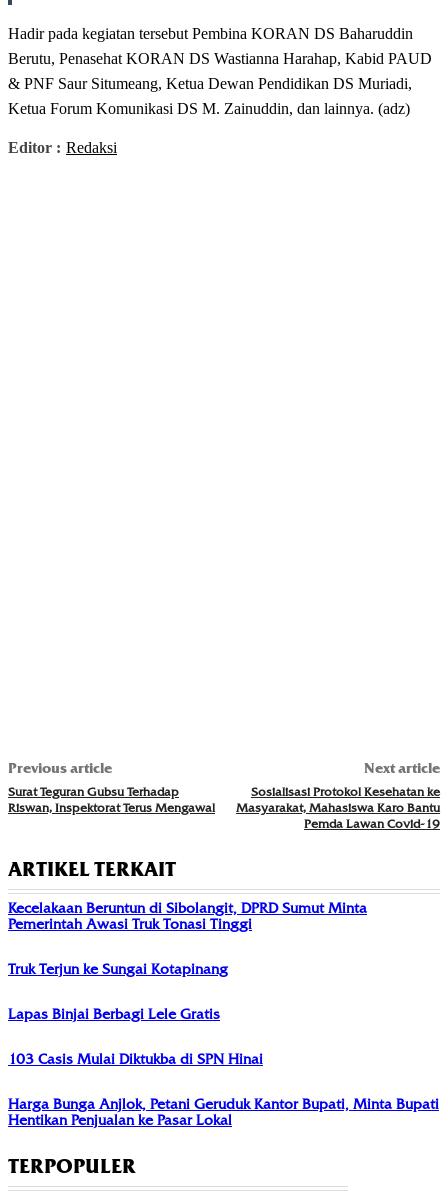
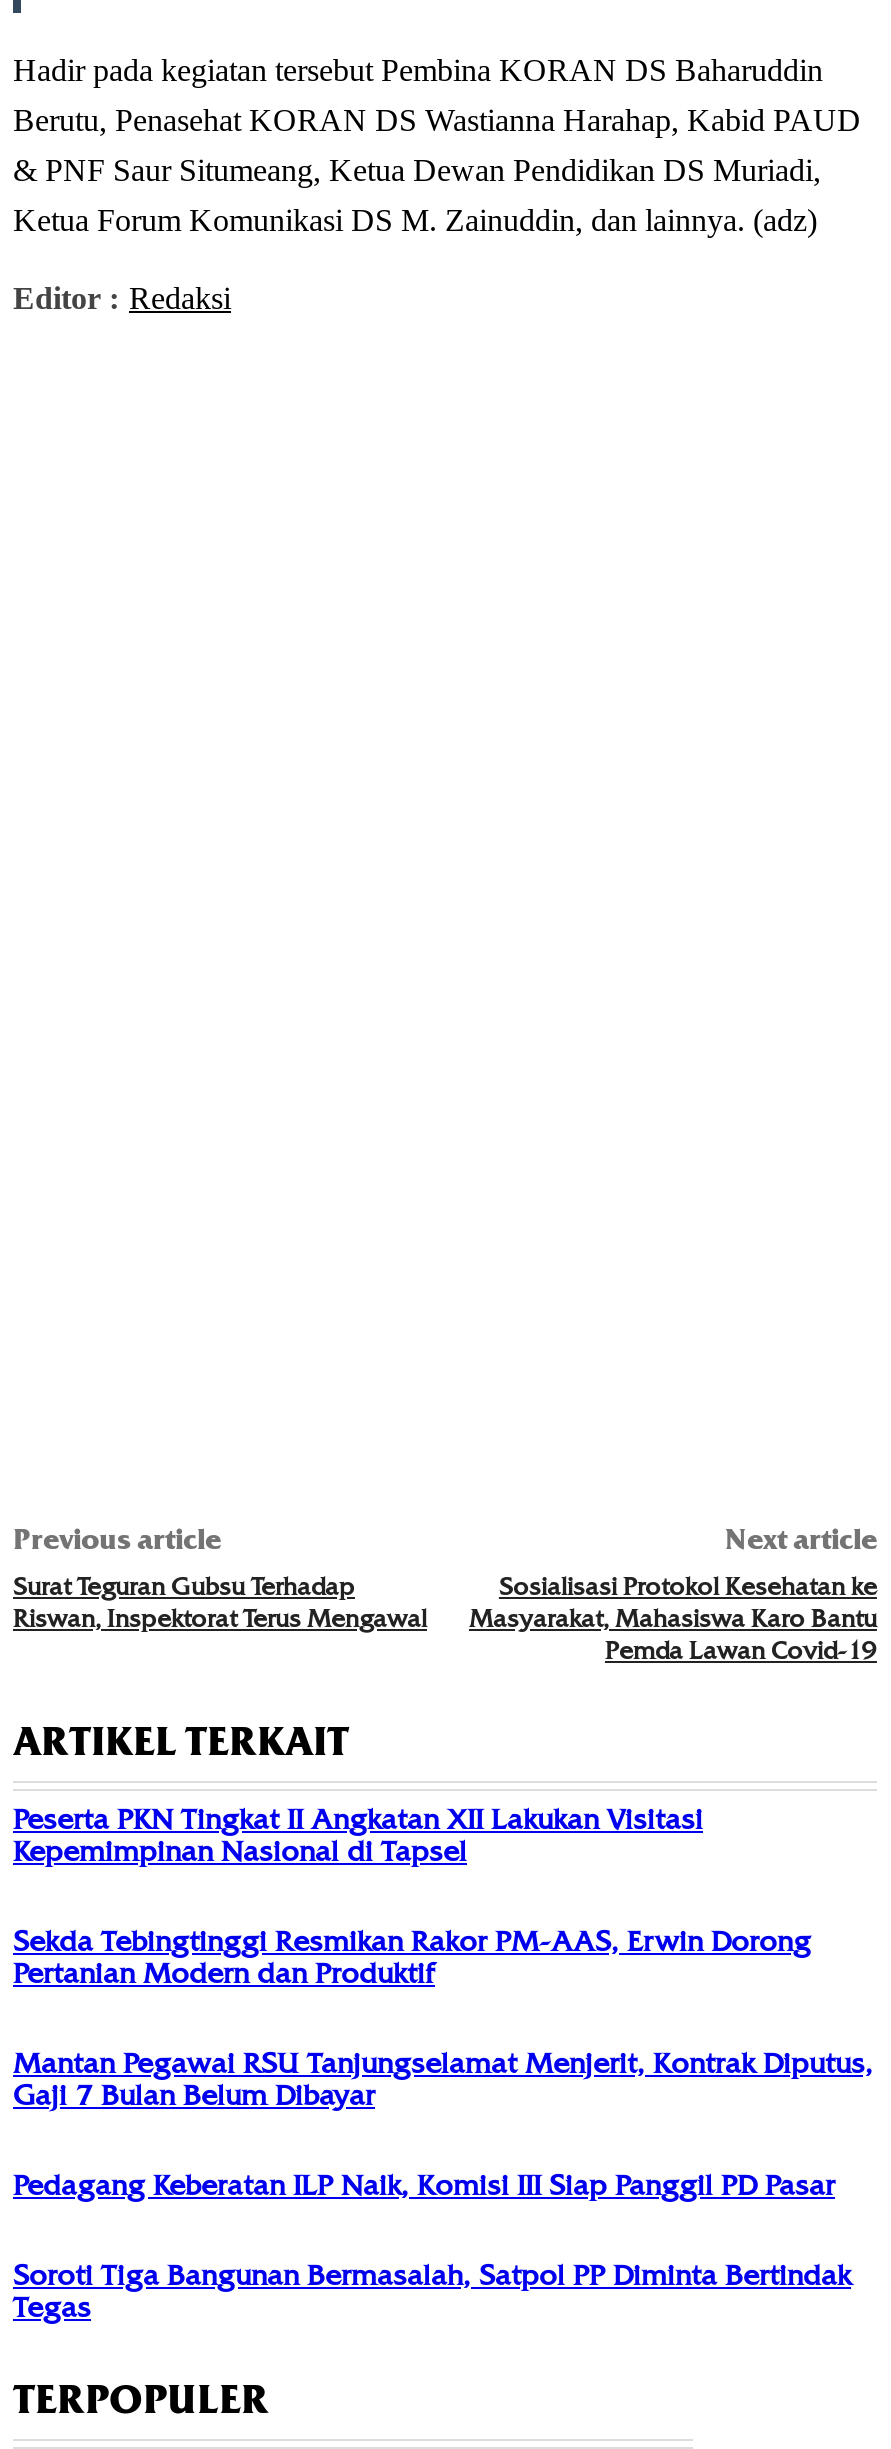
- Kecelakaan Beruntun di Sibolangit, DPRD Sumut Minta
- Pemerintah Awasi Truk Tonasi Tinggi
+ Peserta PKN Tingkat II Angkatan XII Lakukan Visitasi
+ Kepemimpinan Nasional di Tapsel

- Truk Terjun ke Sungai Kotapinang
+ Sekda Tebingtinggi Resmikan Rakor PM-AAS, Erwin Dorong
+ Pertanian Modern dan Produktif

- Lapas Binjai Berbagi Lele Gratis
+ Mantan Pegawai RSU Tanjungselamat Menjerit, Kontrak Diputus,
+ Gaji 7 Bulan Belum Dibayar

- 103 Casis Mulai Diktukba di SPN Hinai
+ Pedagang Keberatan ILP Naik, Komisi III Siap Panggil PD Pasar

- Harga Bunga Anjlok, Petani Geruduk Kantor Bupati, Minta Bupati
- Hentikan Penjualan ke Pasar Lokal
+ Soroti Tiga Bangunan Bermasalah, Satpol PP Diminta Bertindak
+ Tegas
